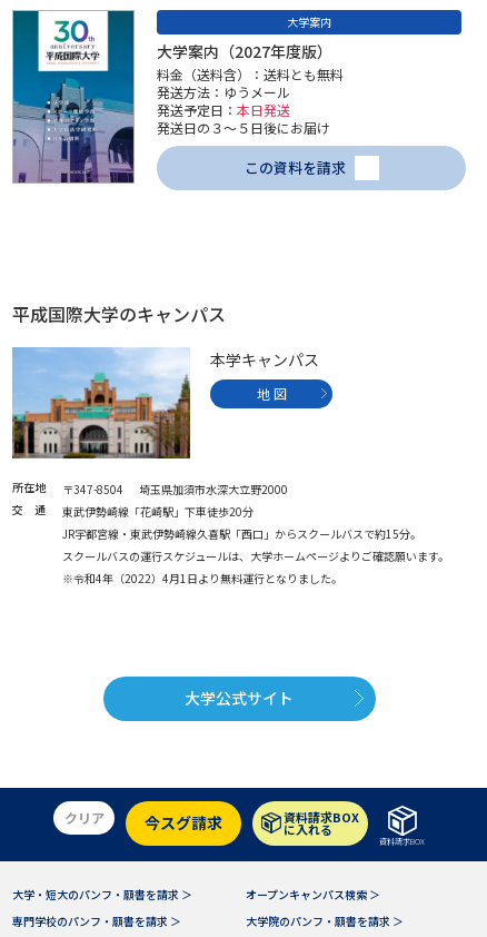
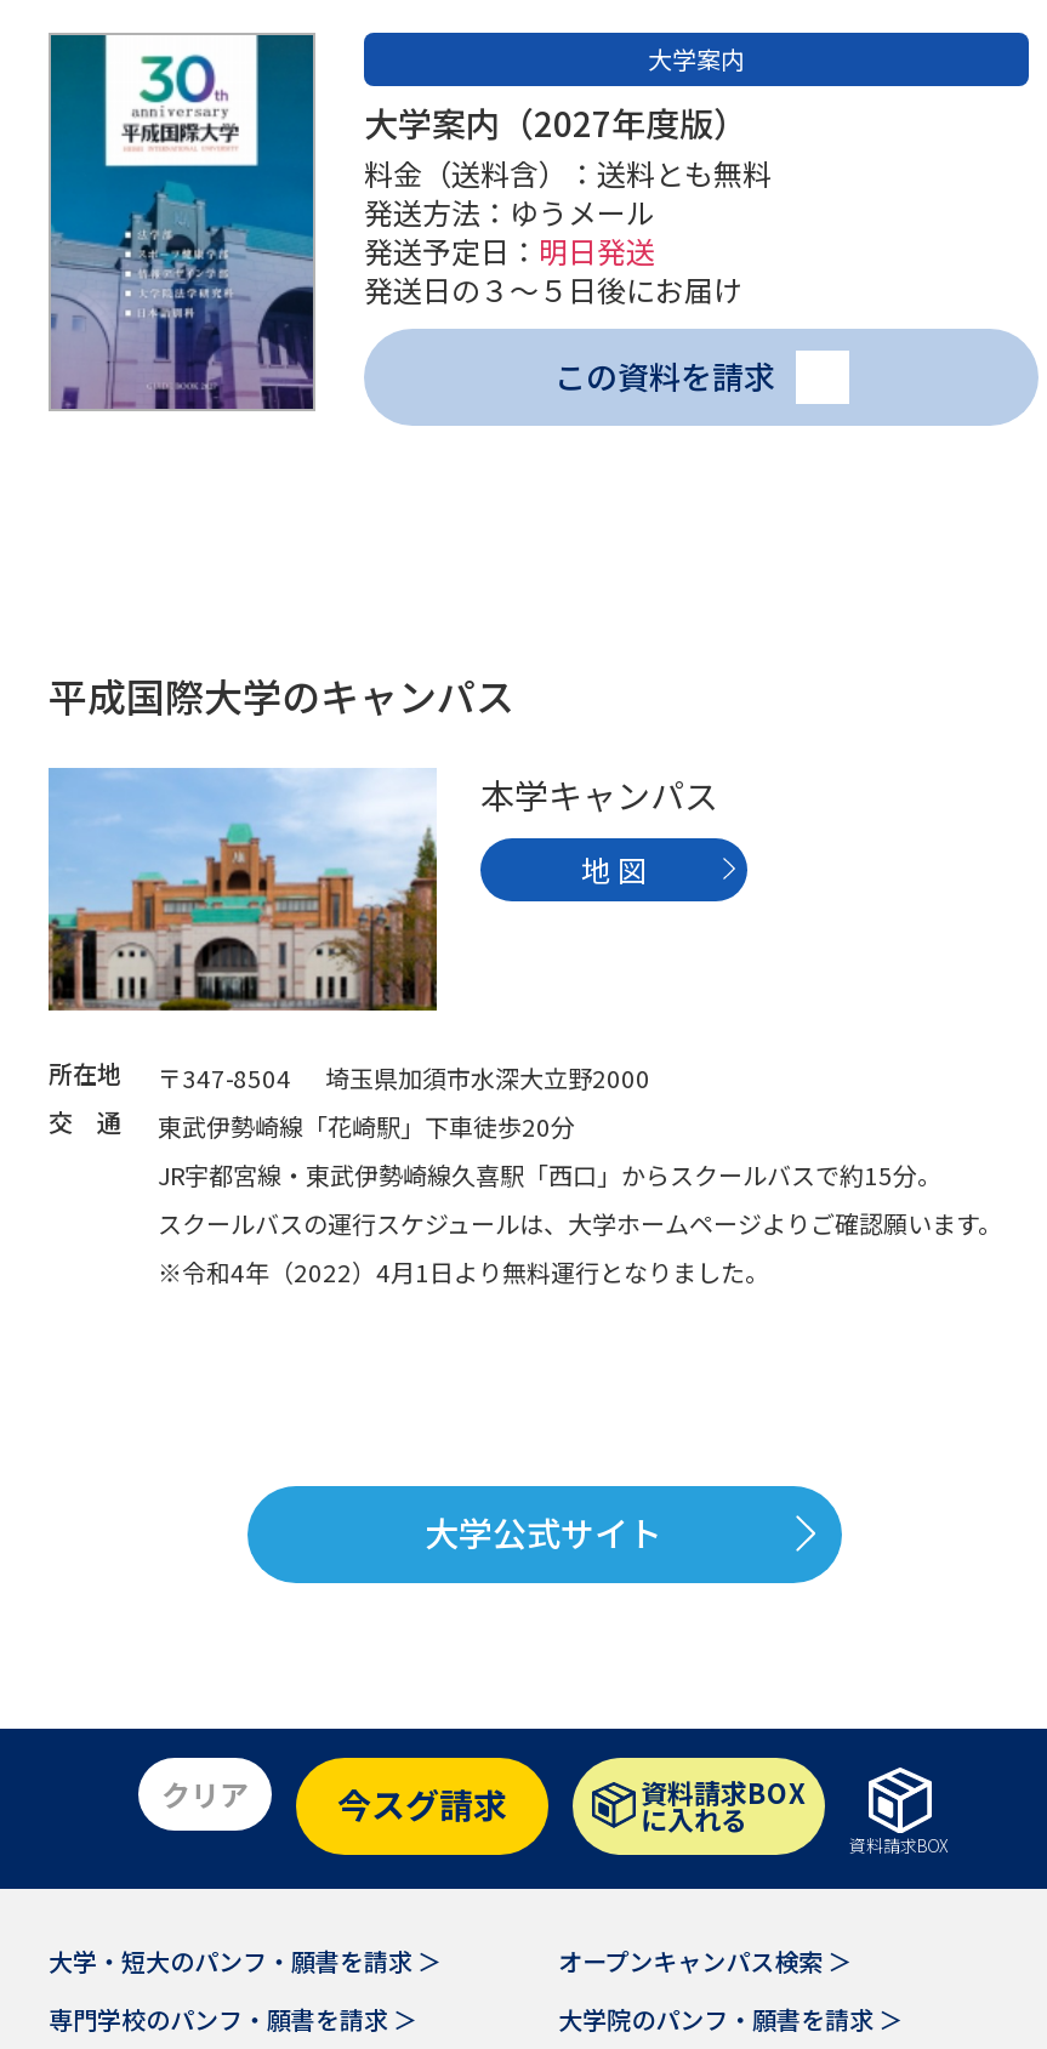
- 発送予定日：本日発送
+ 発送予定日：明日発送
